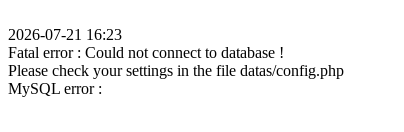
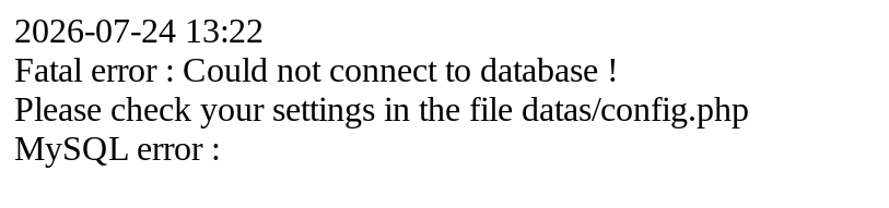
- 2026-07-21 16:23
+ 2026-07-24 13:22
